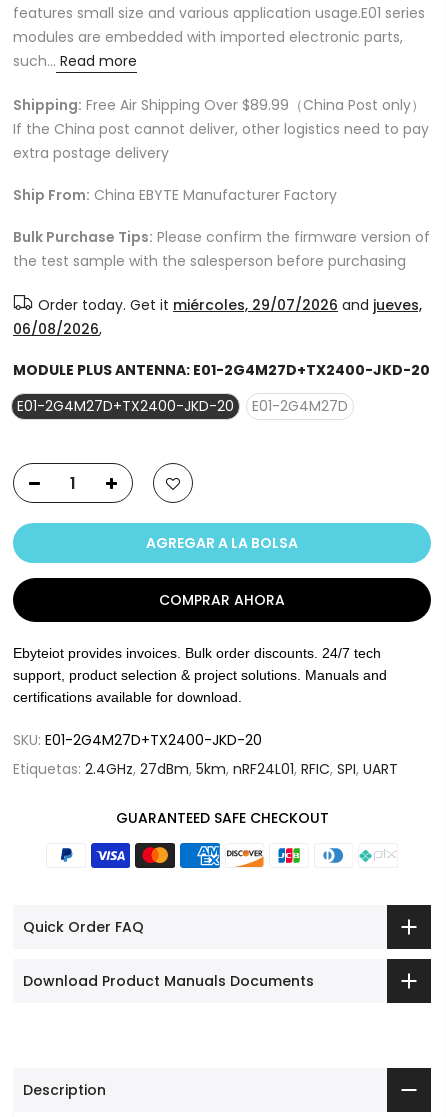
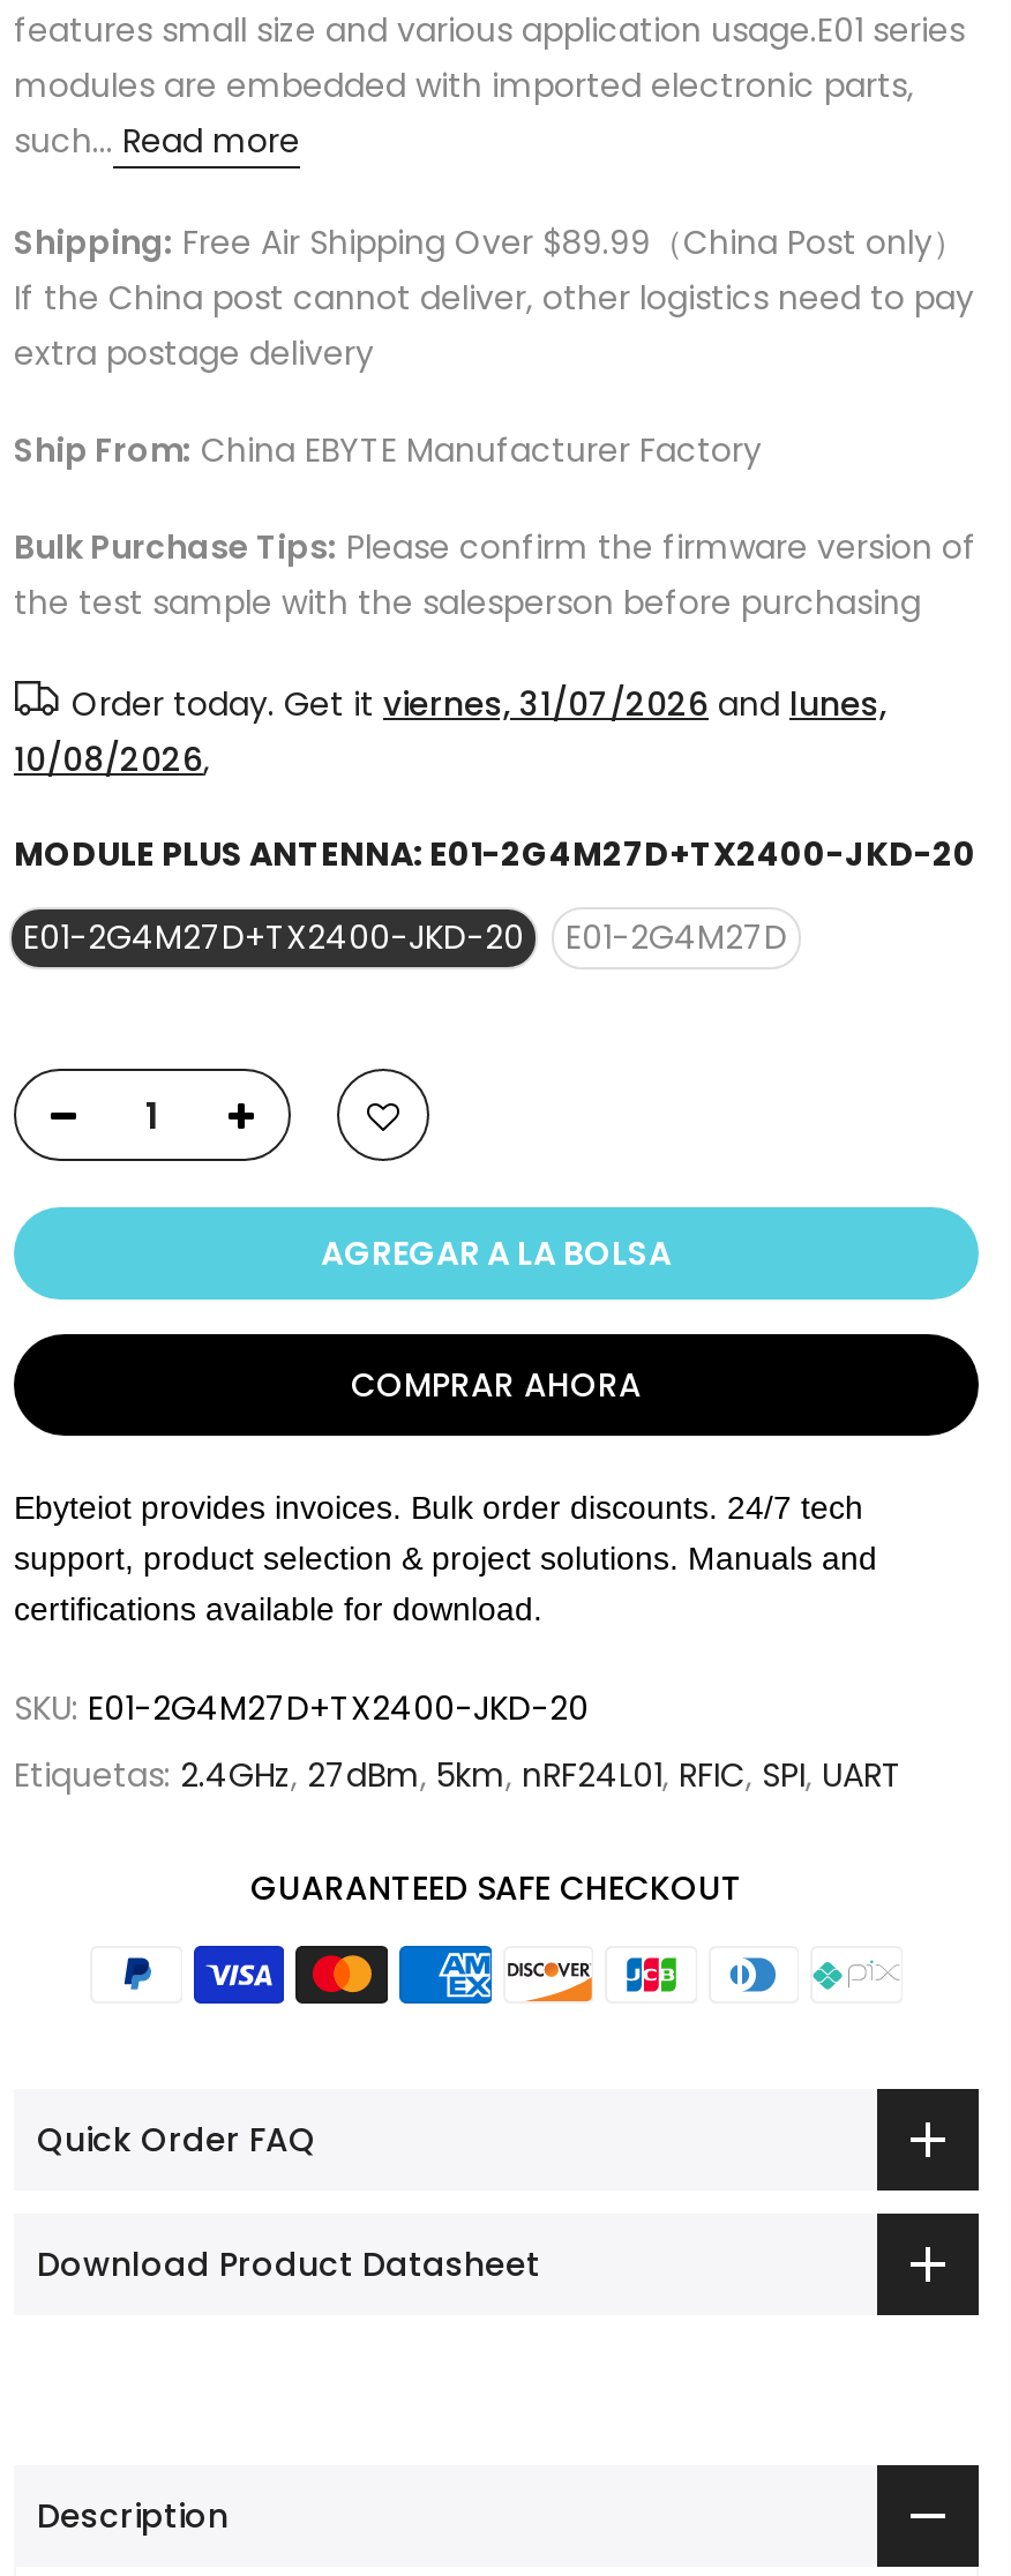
- Order today. Get it miércoles, 29/07/2026 and jueves,
+ Order today. Get it viernes, 31/07/2026 and lunes,

- 06/08/2026,
+ 10/08/2026,

- Download Product Manuals Documents
+ Download Product Datasheet
